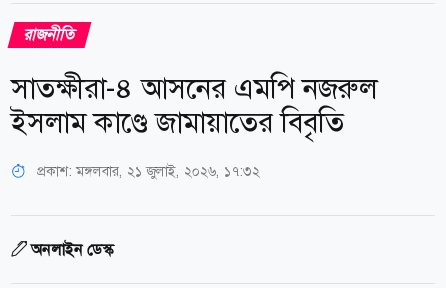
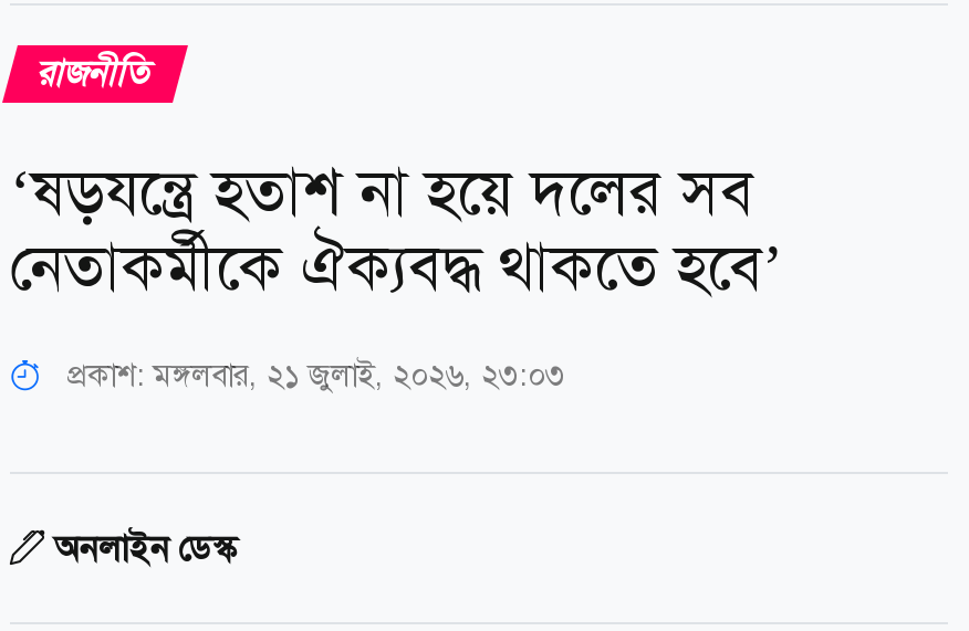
- সাতক্ষীরা-৪ আসনের এমপি নজরুল
- ইসলাম কাণ্ডে জামায়াতের বিবৃতি
+ ‘ষড়যন্ত্রে হতাশ না হয়ে দলের সব
+ নেতাকর্মীকে ঐক্যবদ্ধ থাকতে হবে’

- প্রকাশ: মঙ্গলবার, ২১ জুলাই, ২০২৬, ১৭:৩২
+ প্রকাশ: মঙ্গলবার, ২১ জুলাই, ২০২৬, ২৩:০৩
